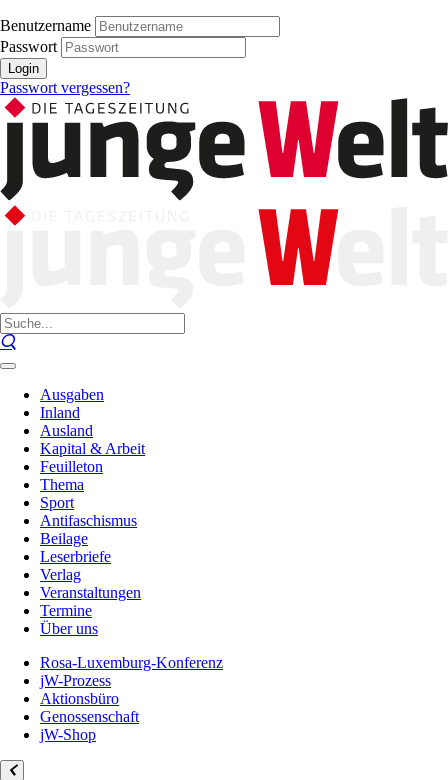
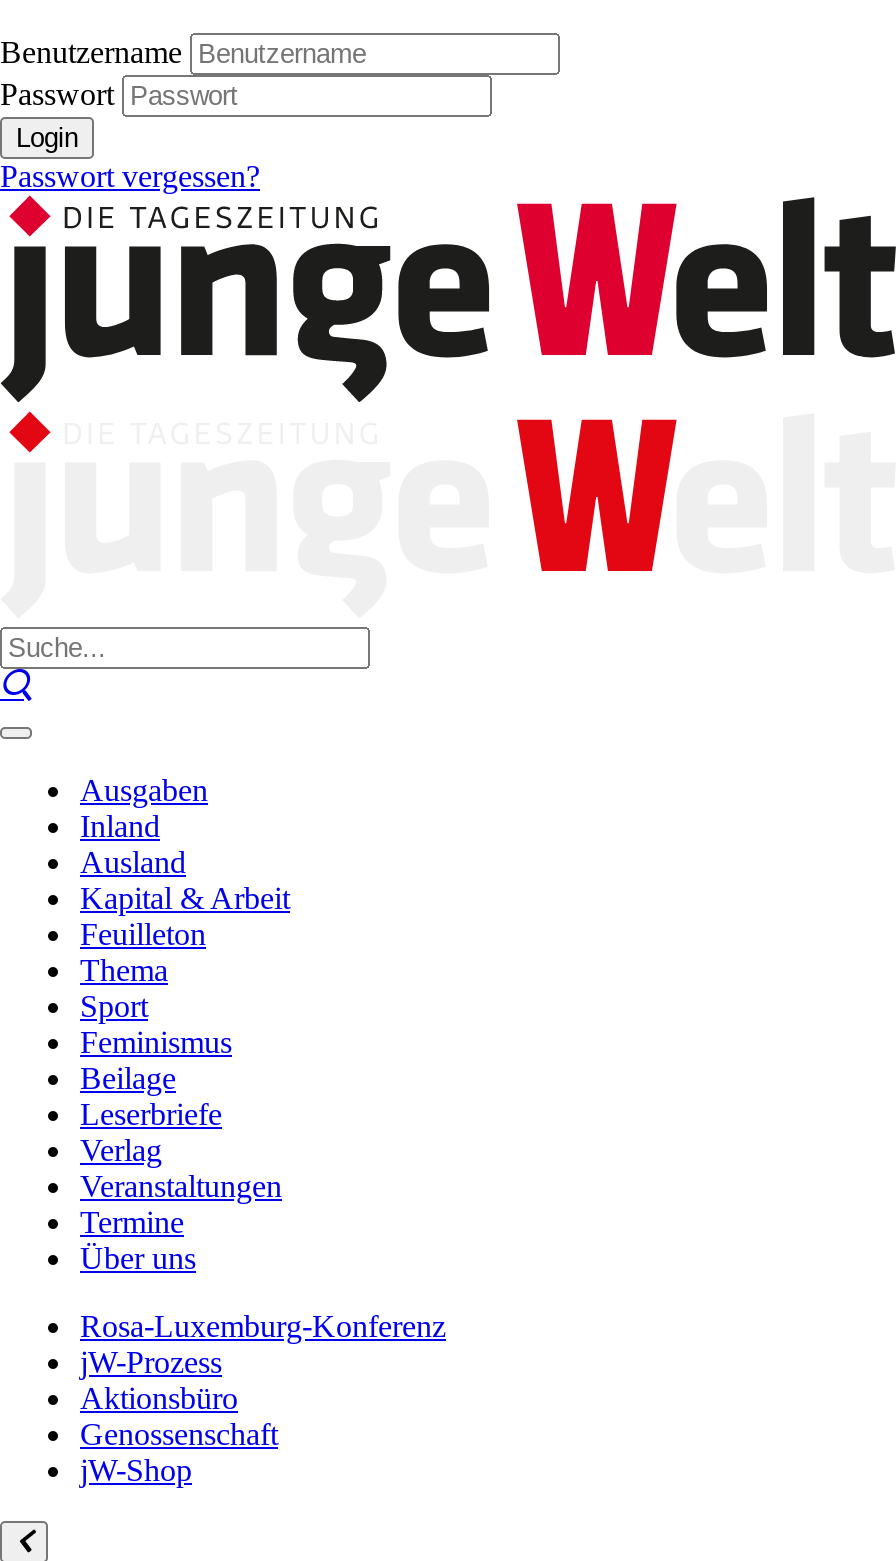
- Antifaschismus
+ Feminismus
